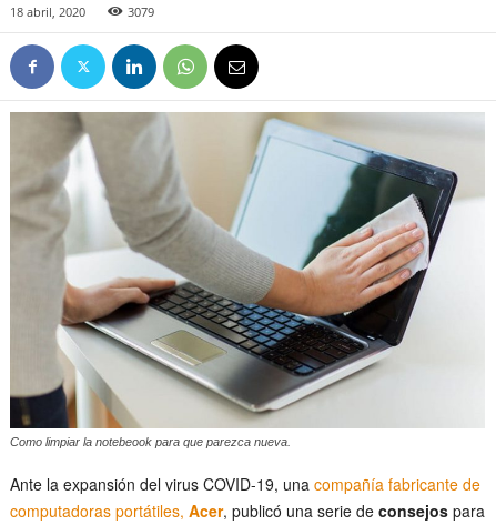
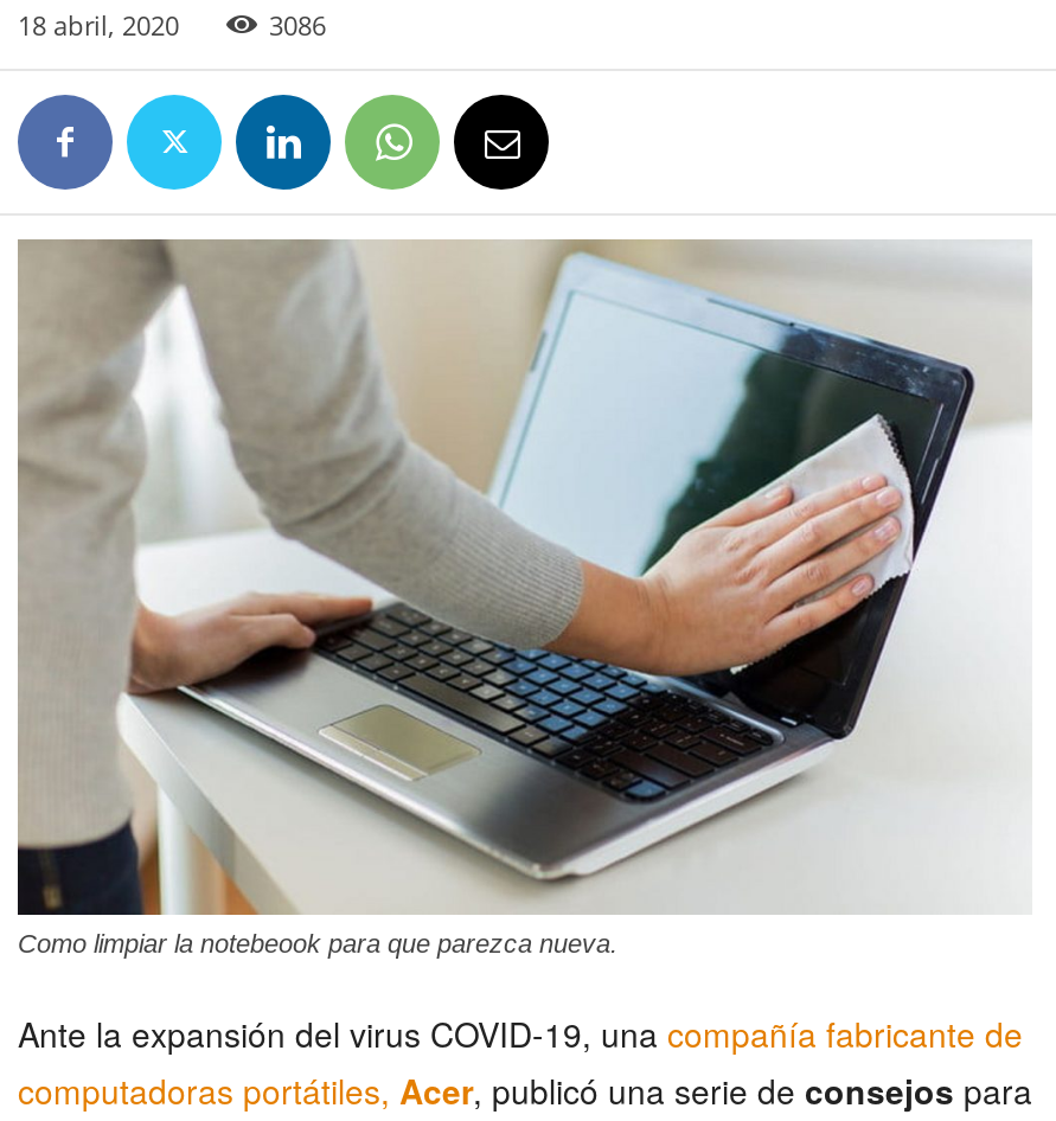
- 3079
+ 3086
